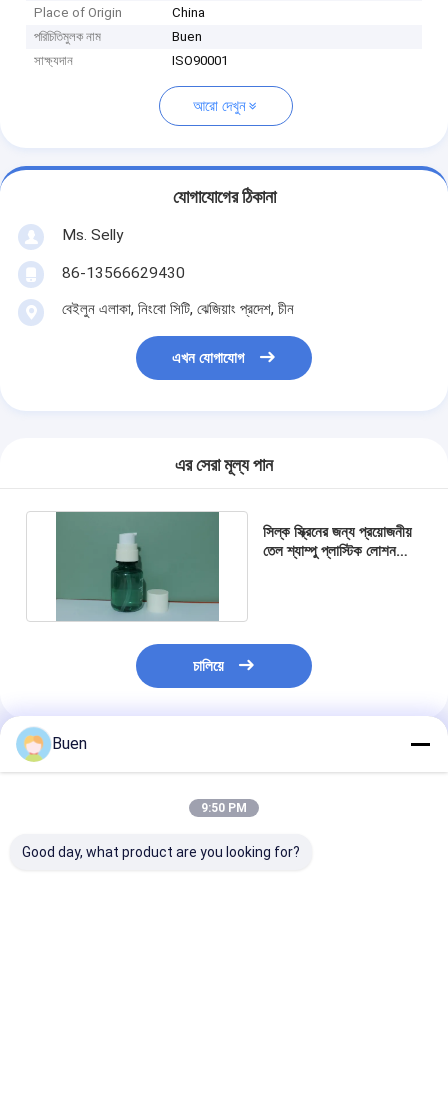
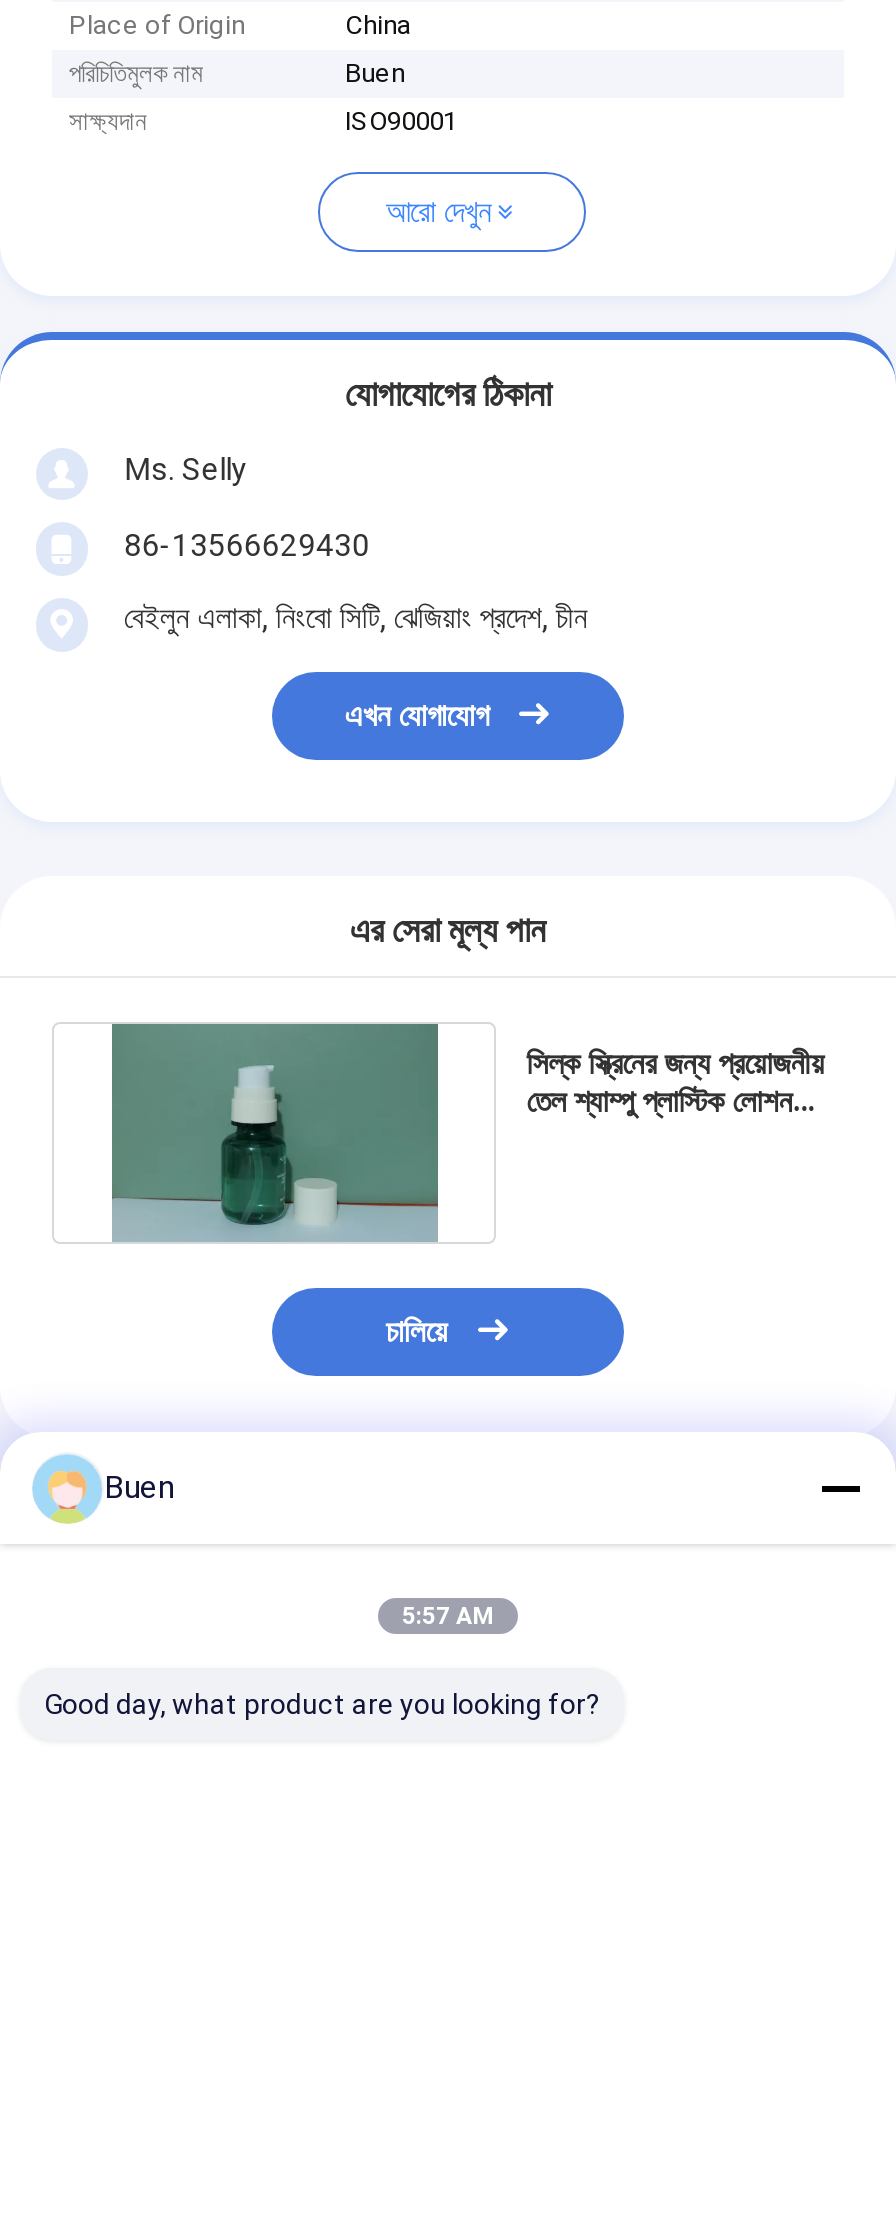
- 9:50 PM
+ 5:57 AM
